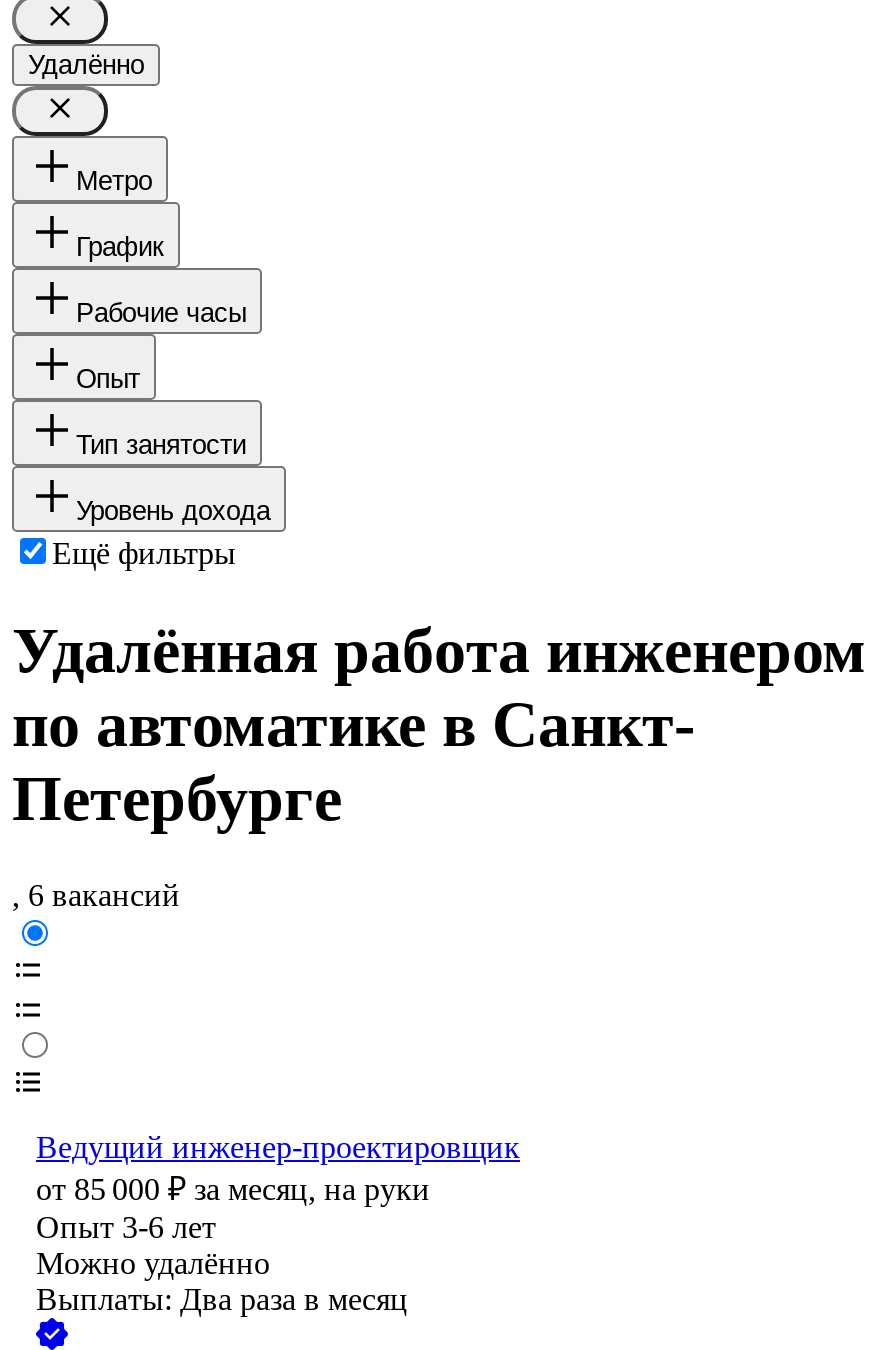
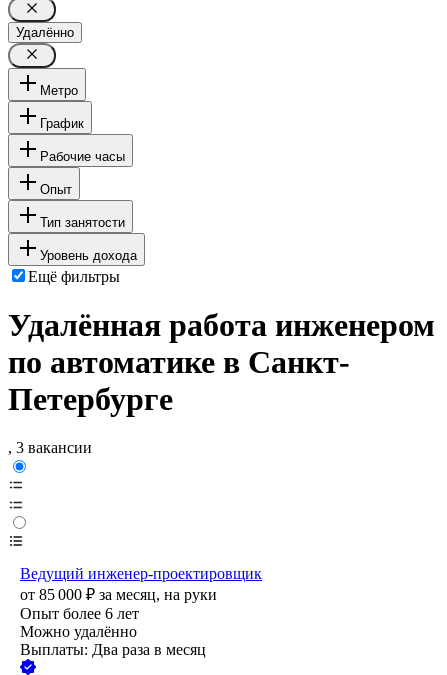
- , 6 вакансий
+ , 3 вакансии

- Опыт 3-6 лет
+ Опыт более 6 лет
